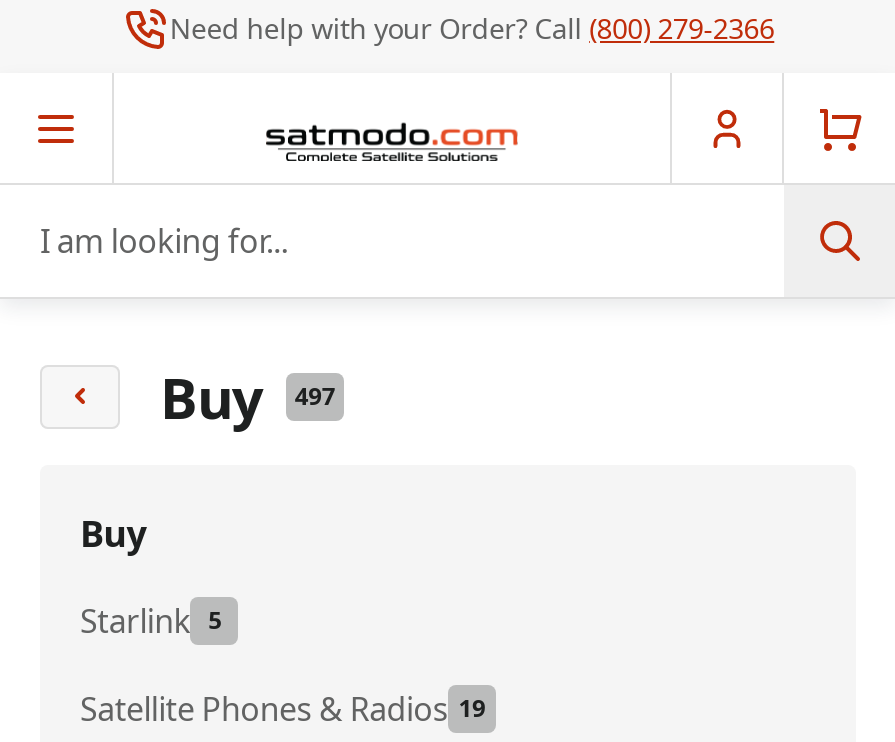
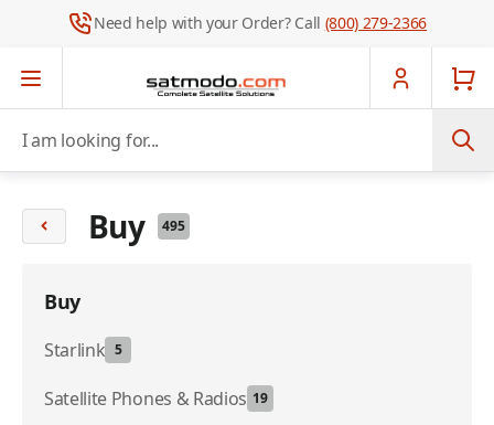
- Buy 497
+ Buy 495
